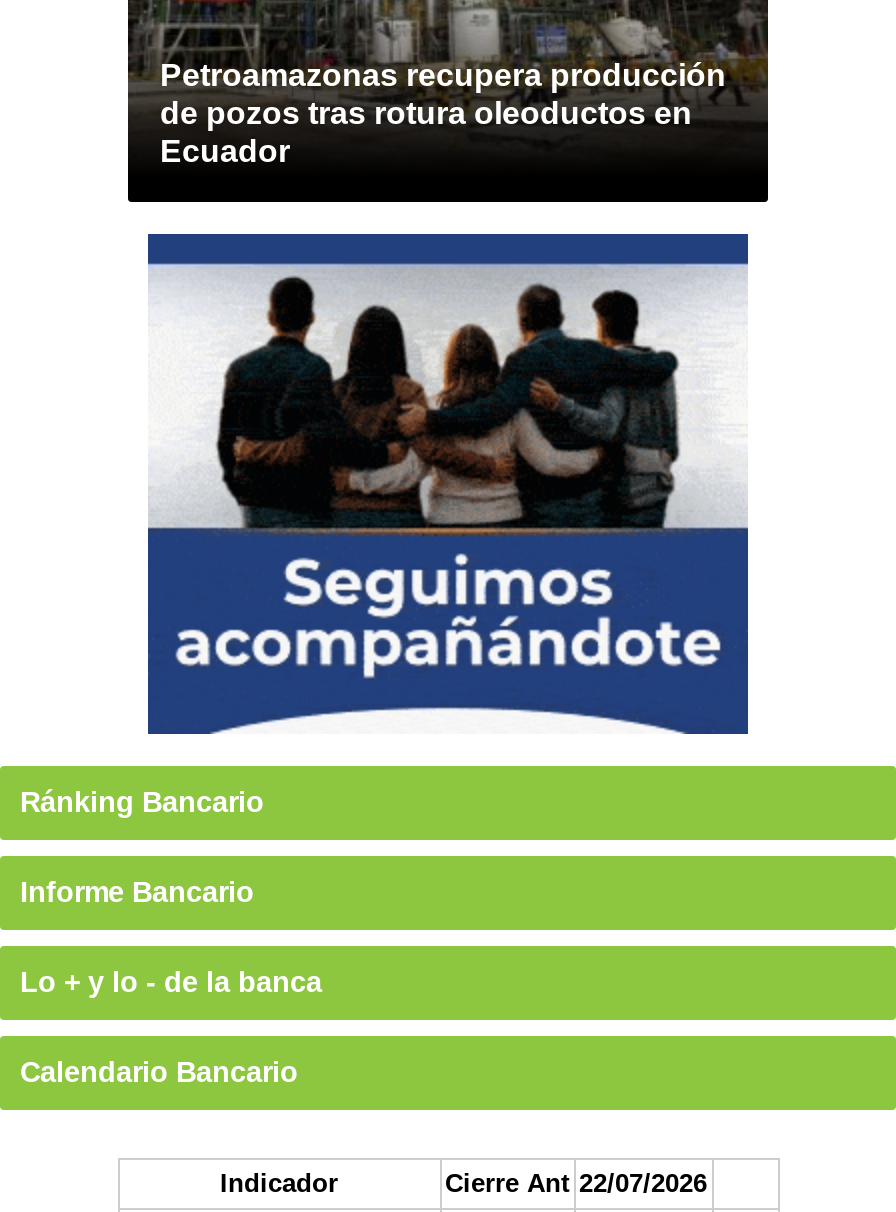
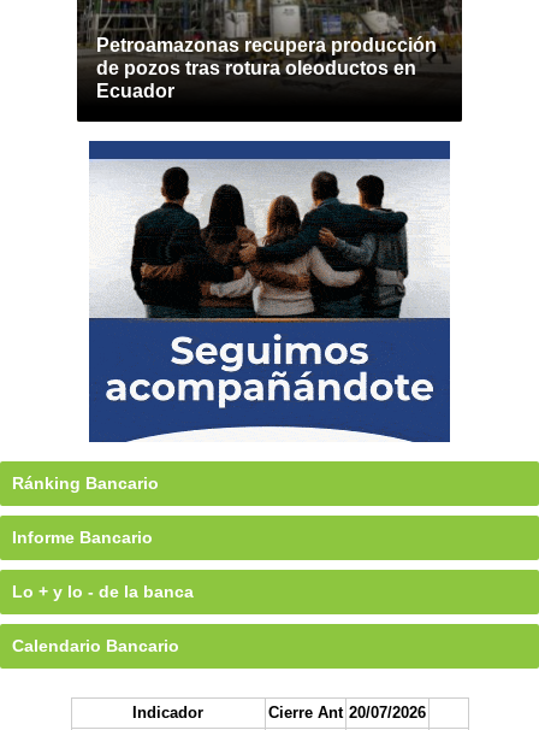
- Cierre Ant 22/07/2026
+ Cierre Ant 20/07/2026
